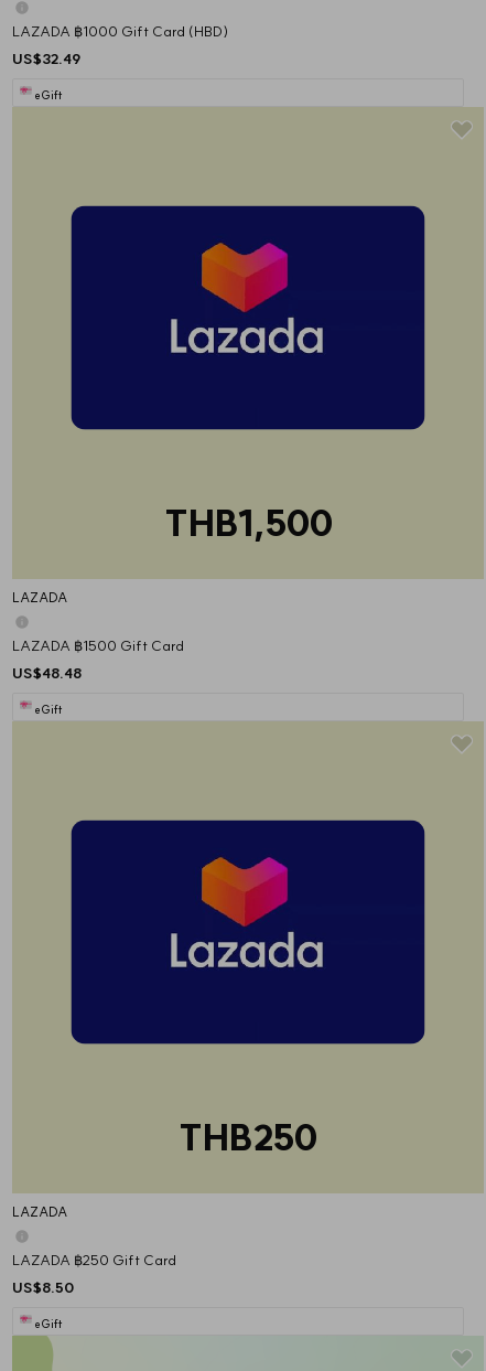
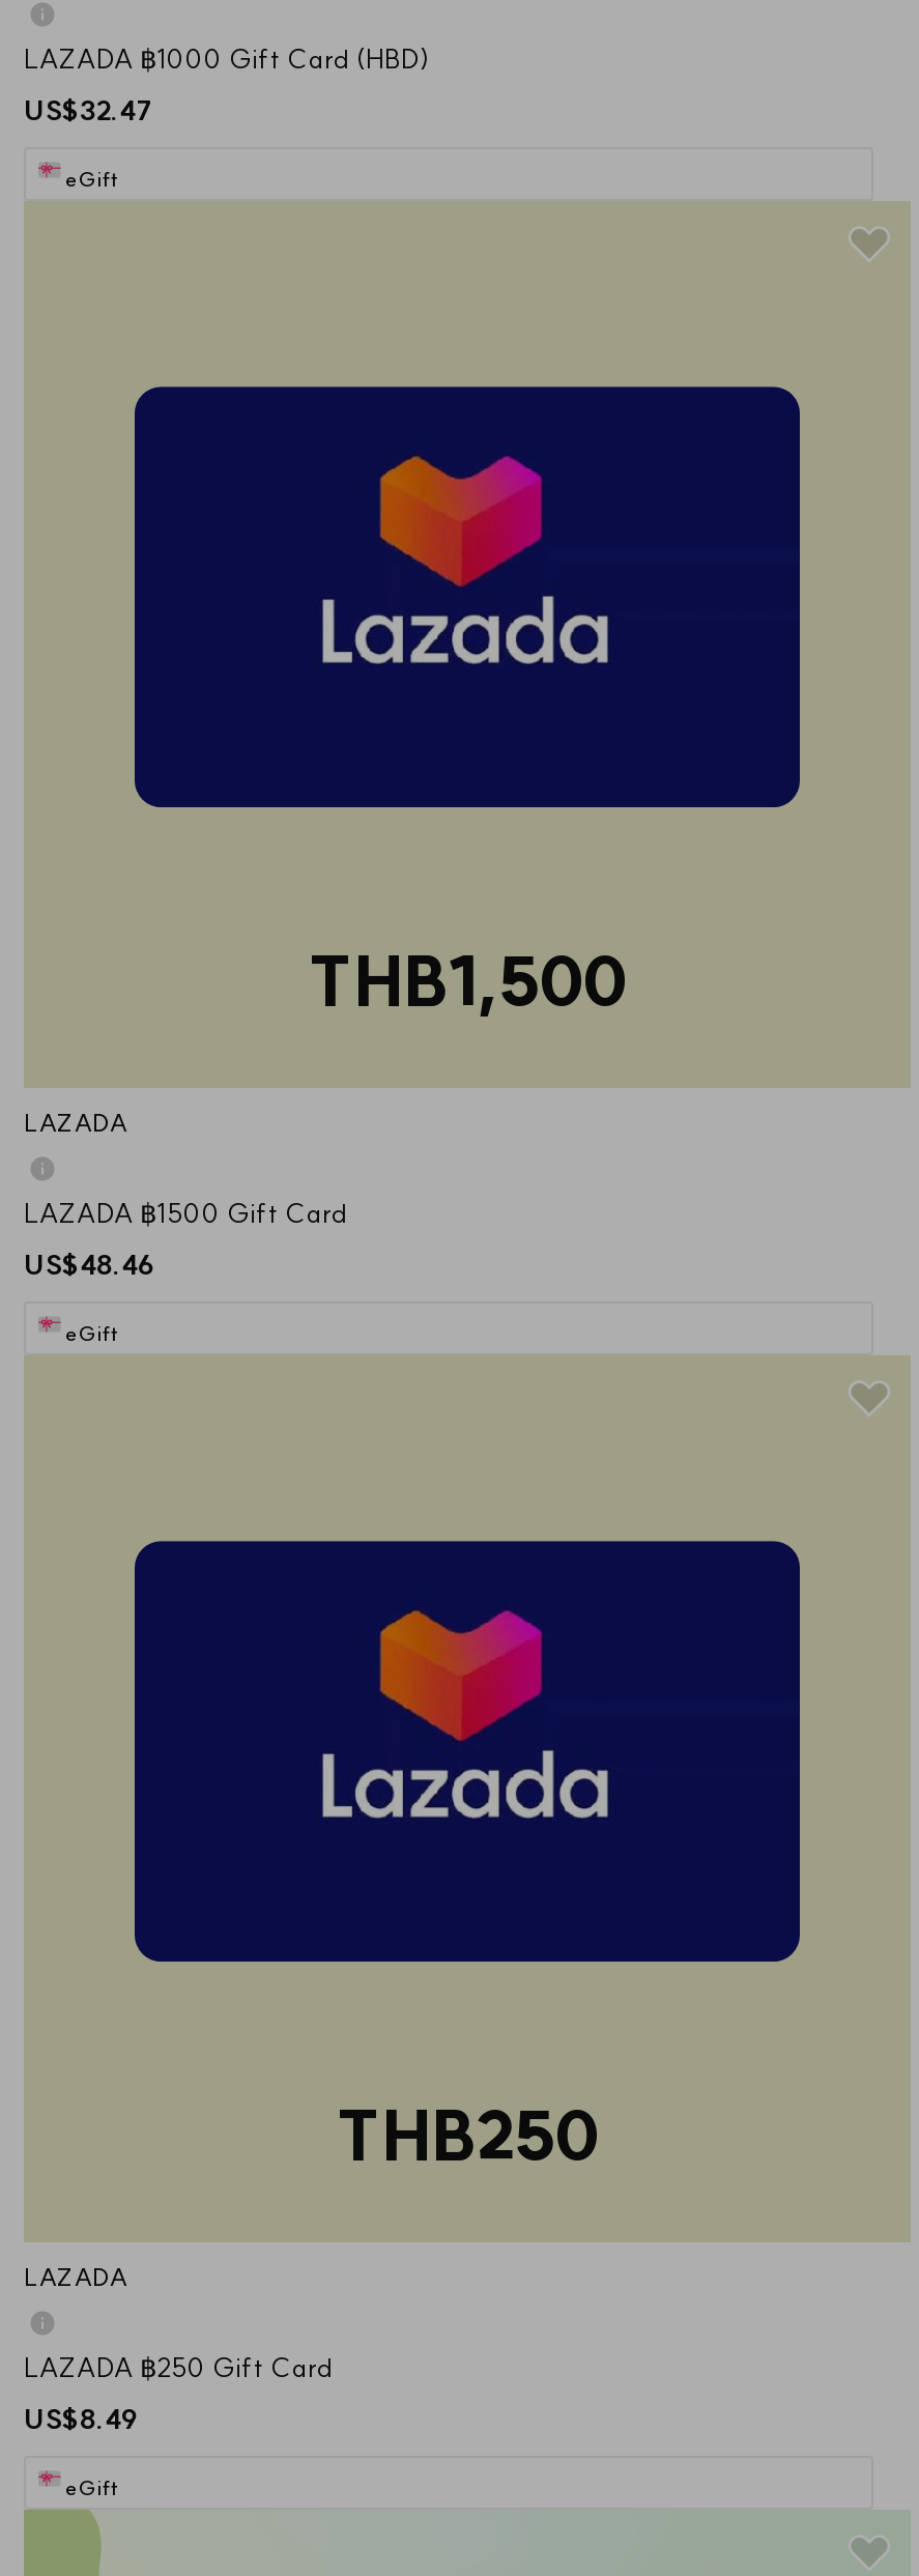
- US$32.49
+ US$32.47

- US$48.48
+ US$48.46

- US$8.50
+ US$8.49
